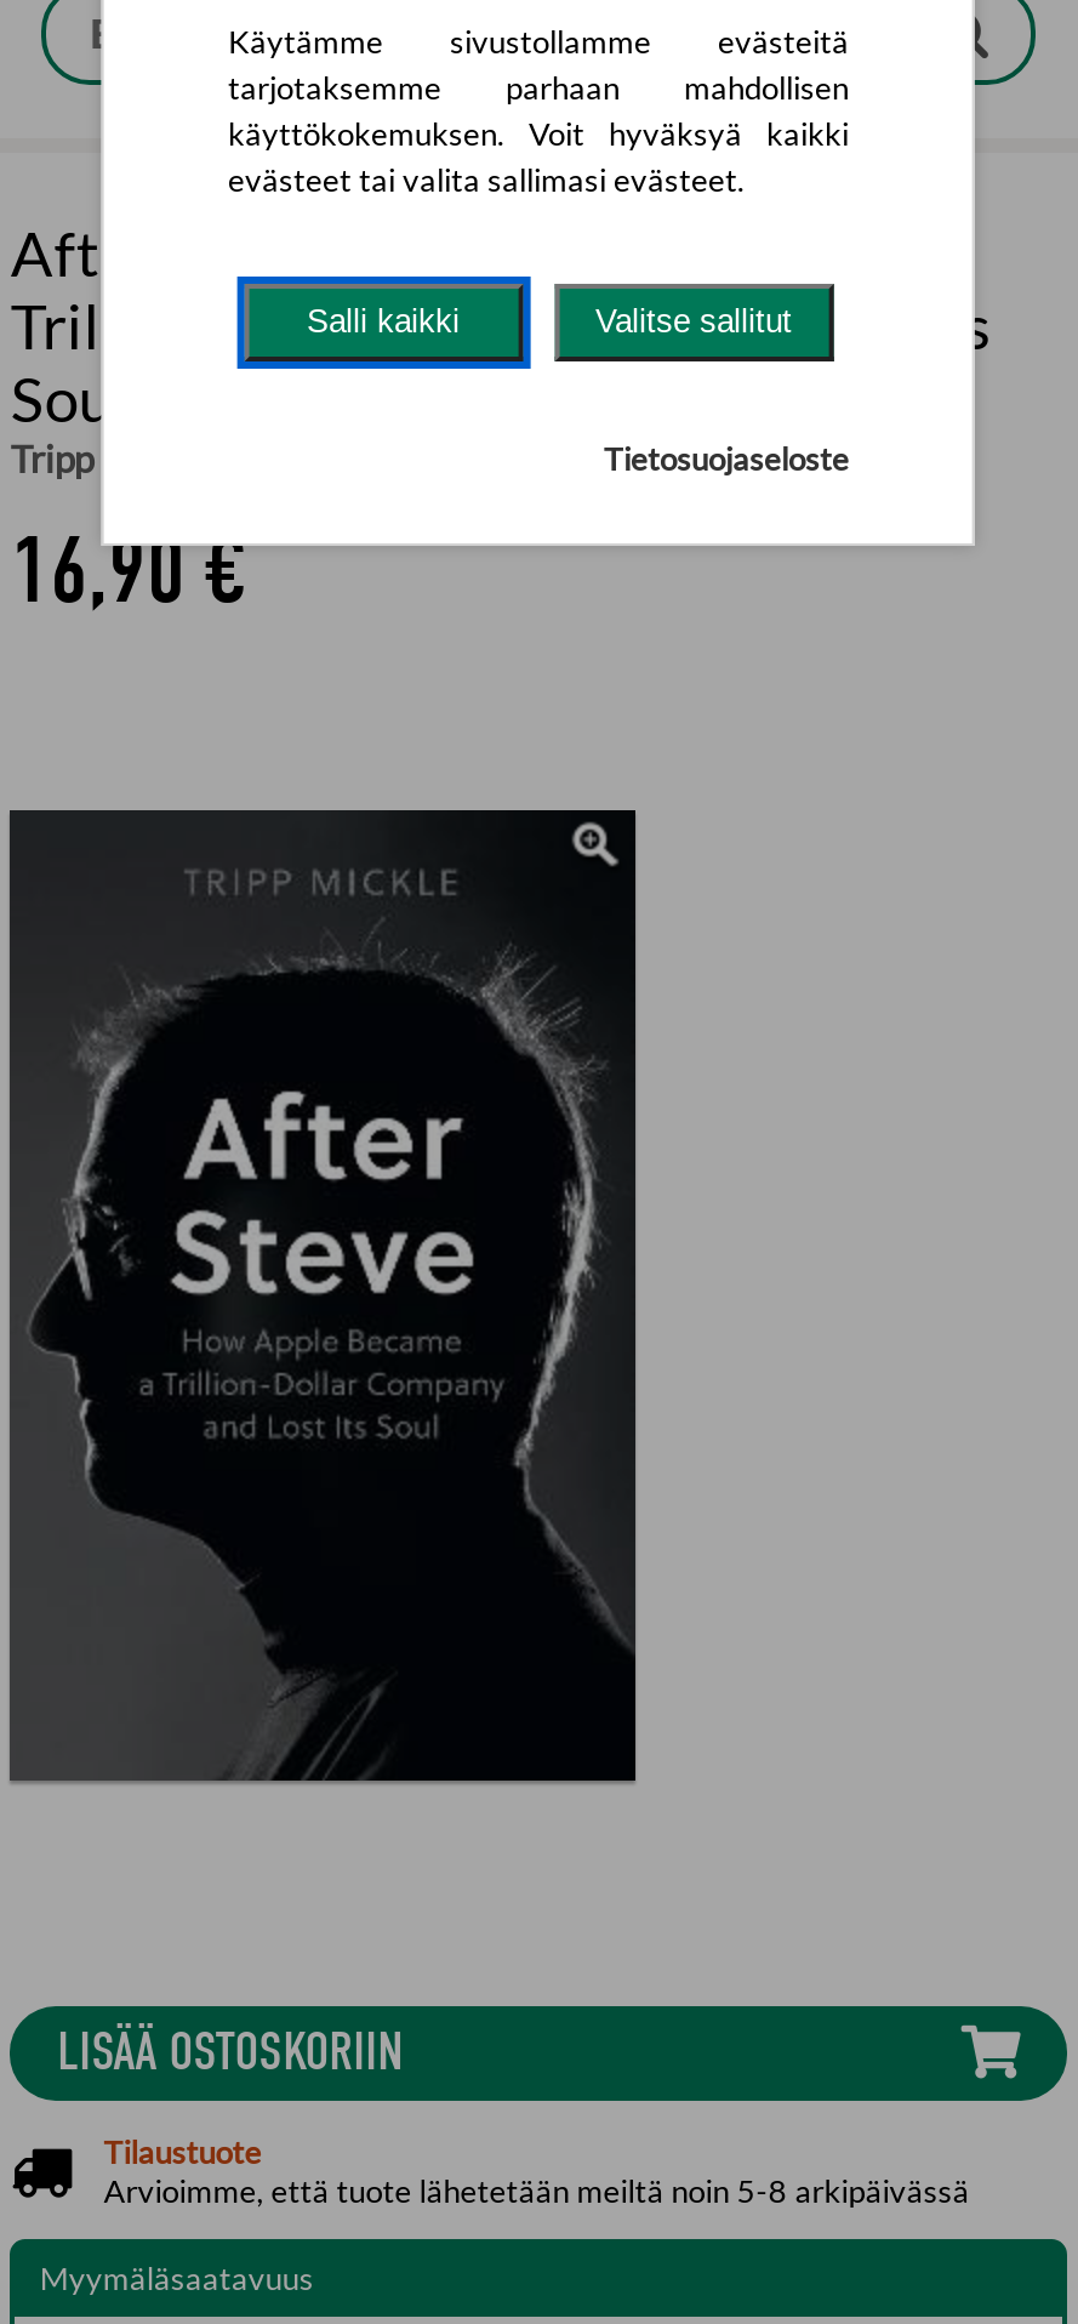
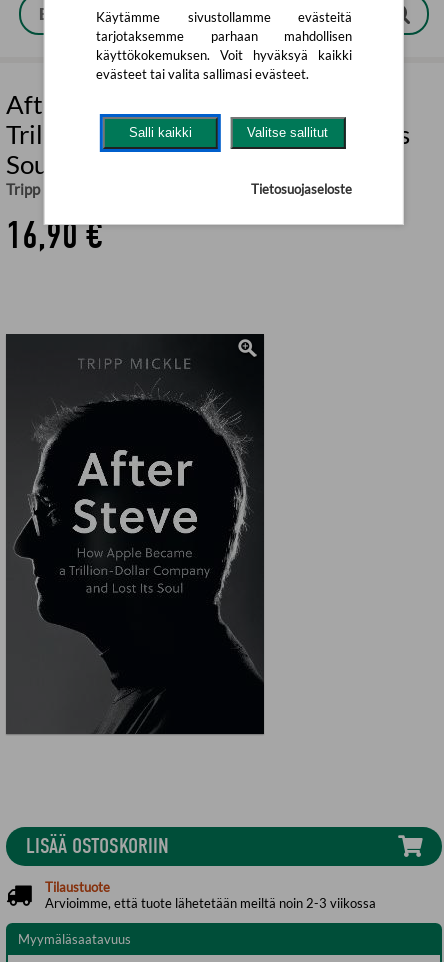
- Arvioimme, että tuote lähetetään meiltä noin 5-8 arkipäivässä
+ Arvioimme, että tuote lähetetään meiltä noin 2-3 viikossa
